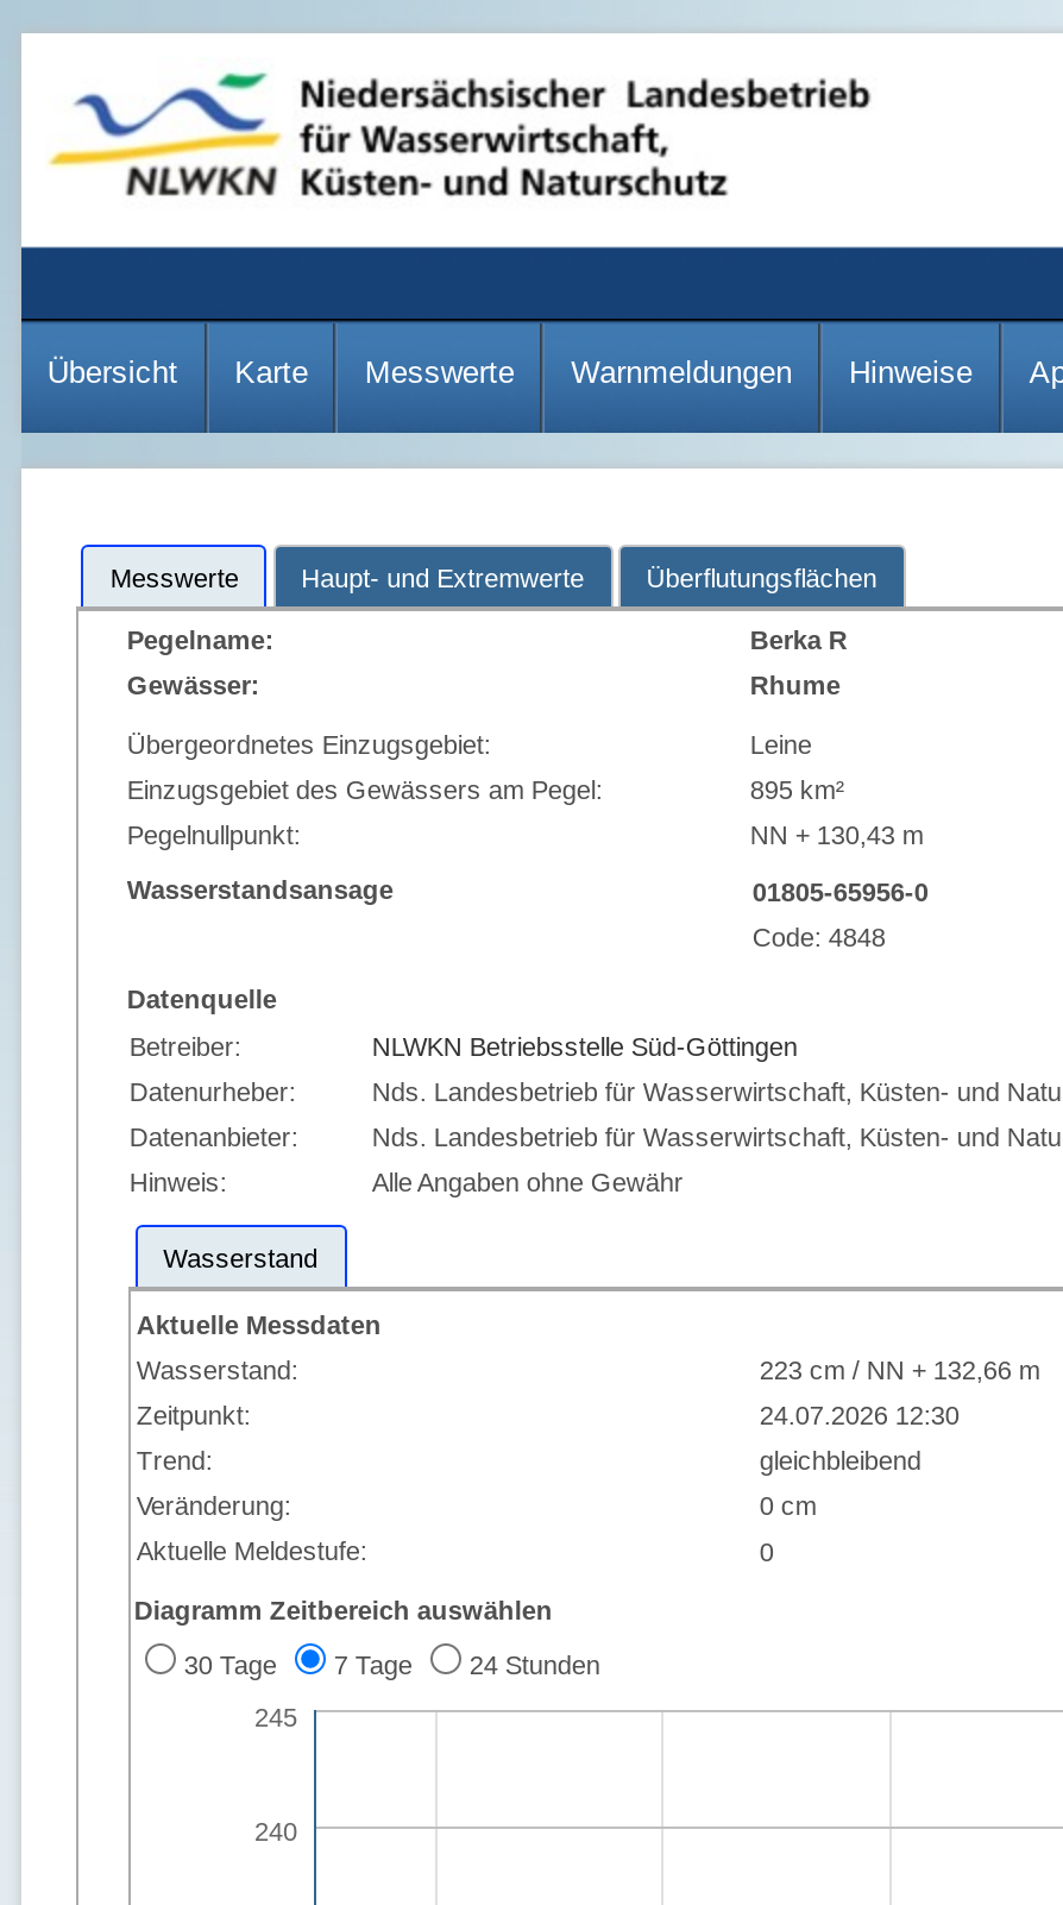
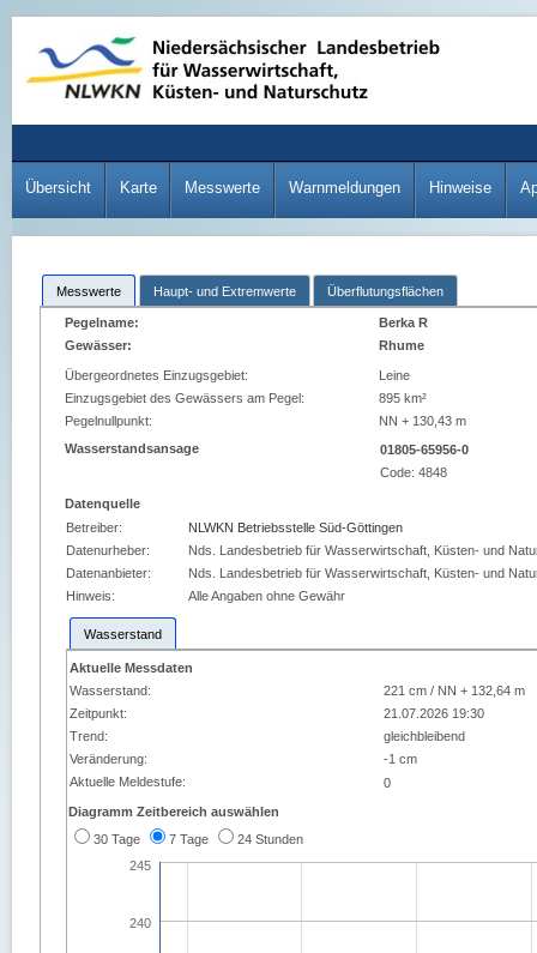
- 223 cm / NN + 132,66 m
+ 221 cm / NN + 132,64 m

- 24.07.2026 12:30
+ 21.07.2026 19:30

- 0 cm
+ -1 cm
